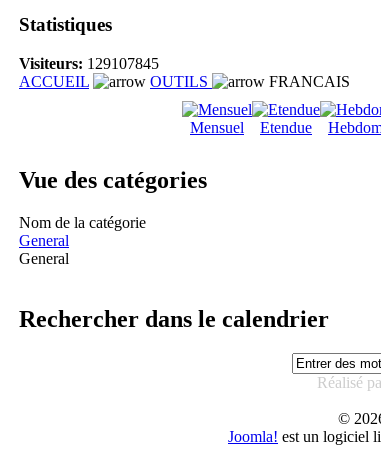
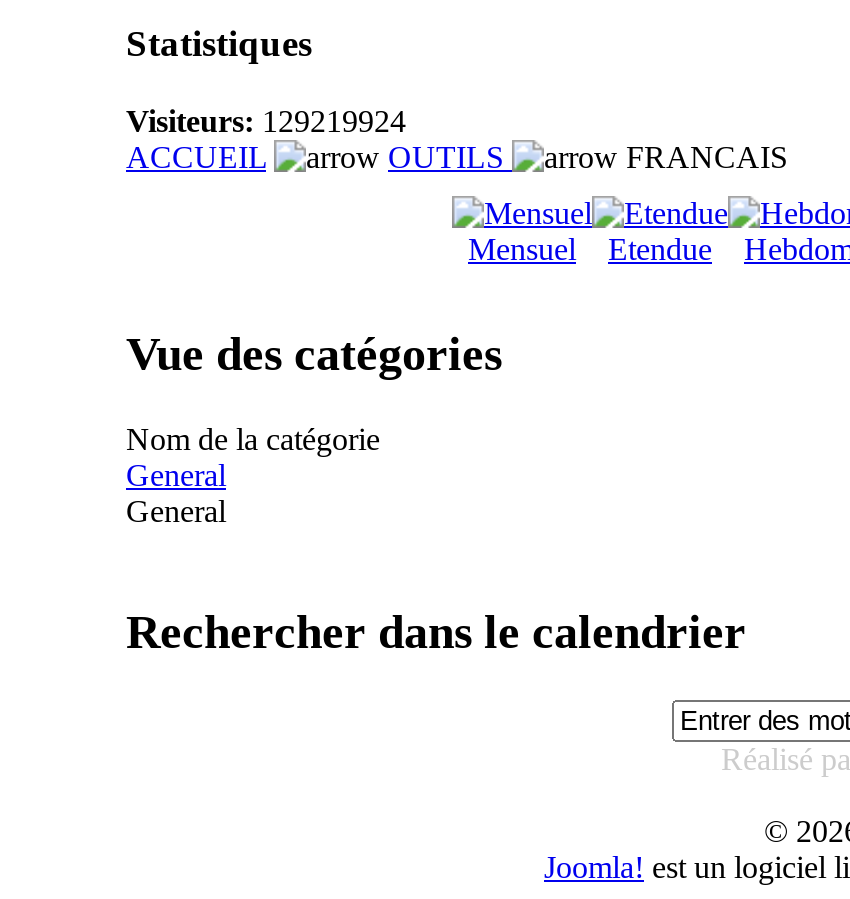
- Visiteurs: 129107845
+ Visiteurs: 129219924
